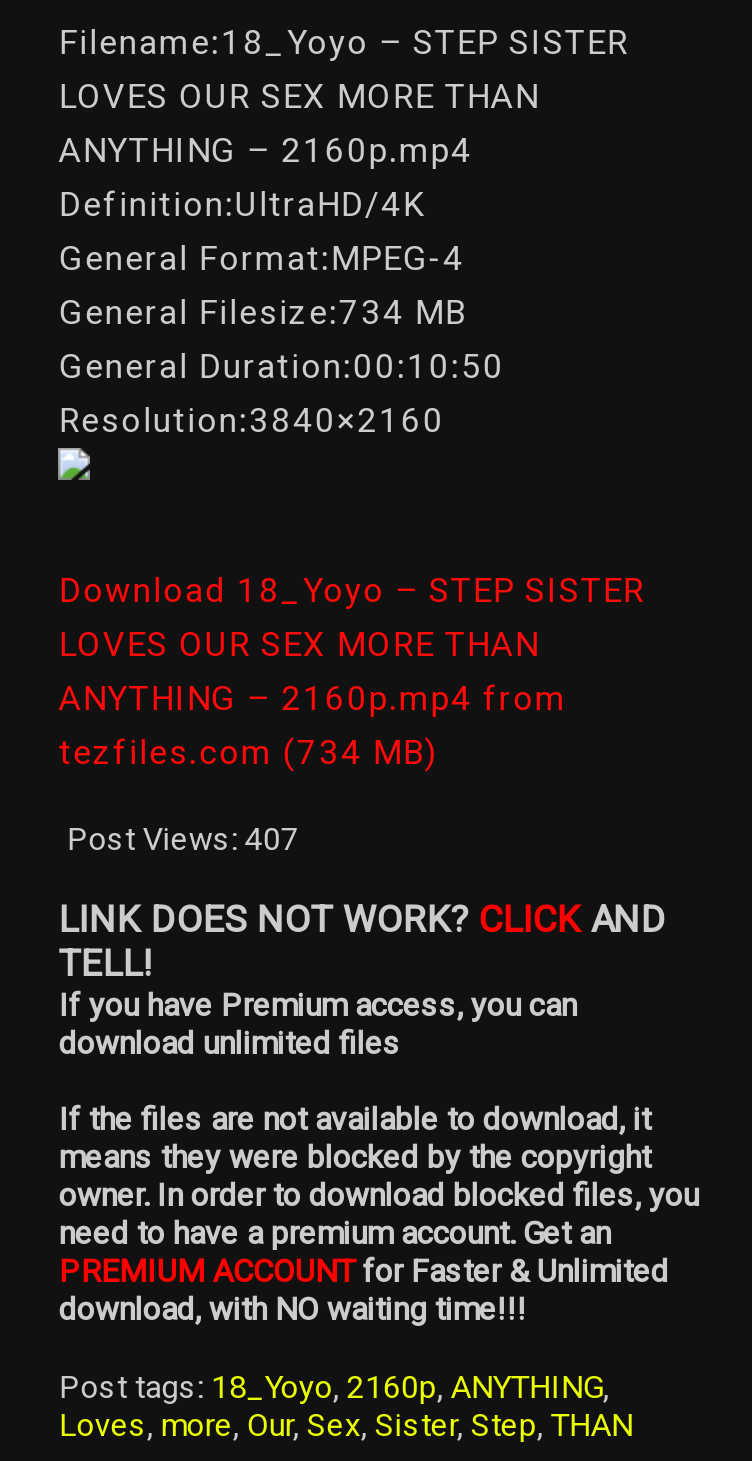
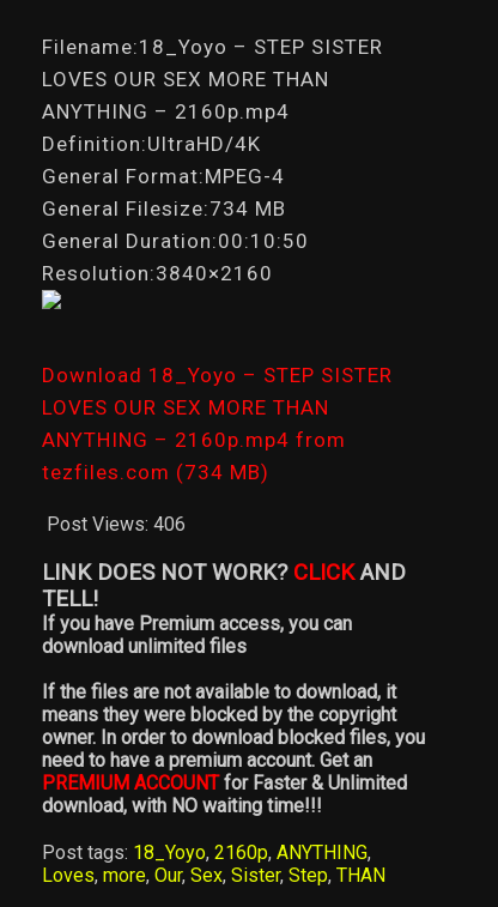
- Post Views: 407
+ Post Views: 406
